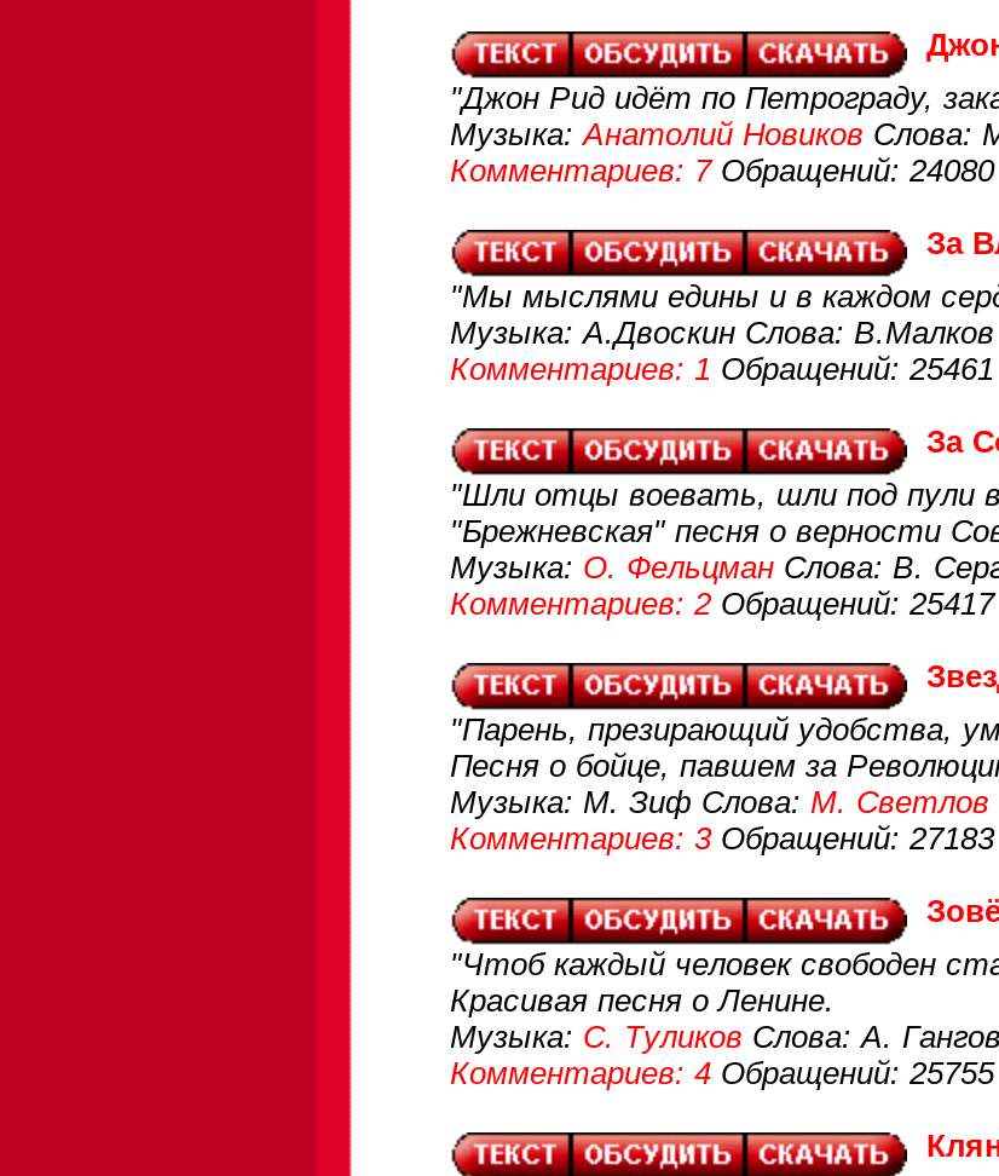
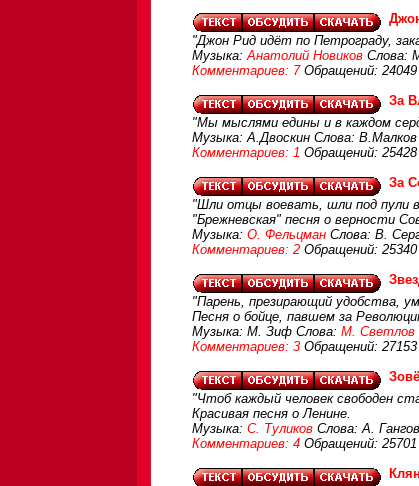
- Комментариев: 7 Обращений: 24080
+ Комментариев: 7 Обращений: 24049

- Комментариев: 1 Обращений: 25461
+ Комментариев: 1 Обращений: 25428

- Комментариев: 2Обращений: 25417
+ Комментариев: 2Обращений: 25340

- Комментариев: 3 Обращений: 27183
+ Комментариев: 3 Обращений: 27153

- Комментариев: 4 Обращений: 25755
+ Комментариев: 4 Обращений: 25701
